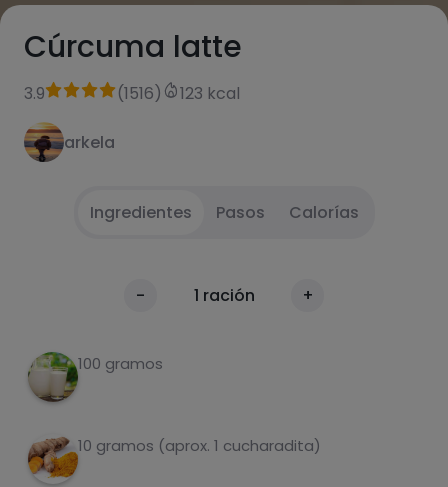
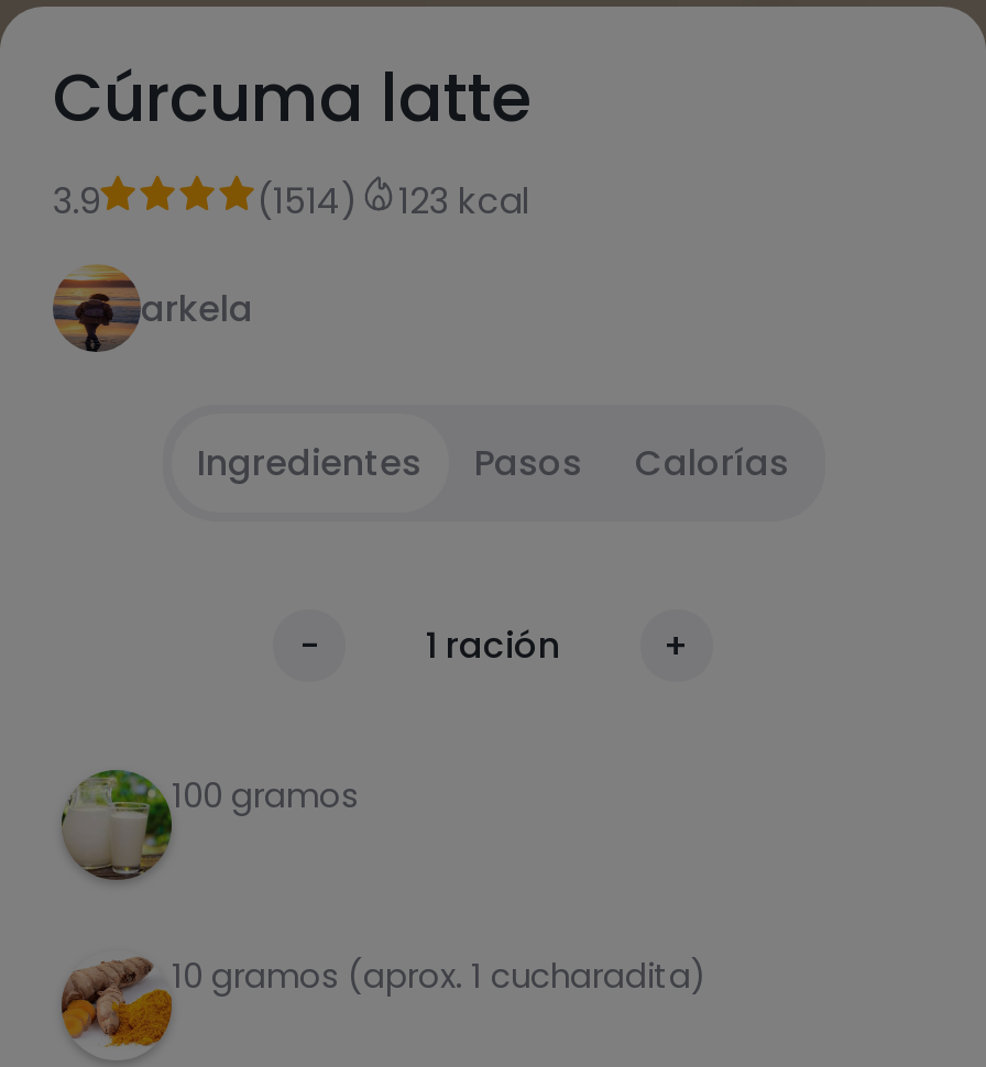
- (1516) 123 kcal
+ (1514) 123 kcal
